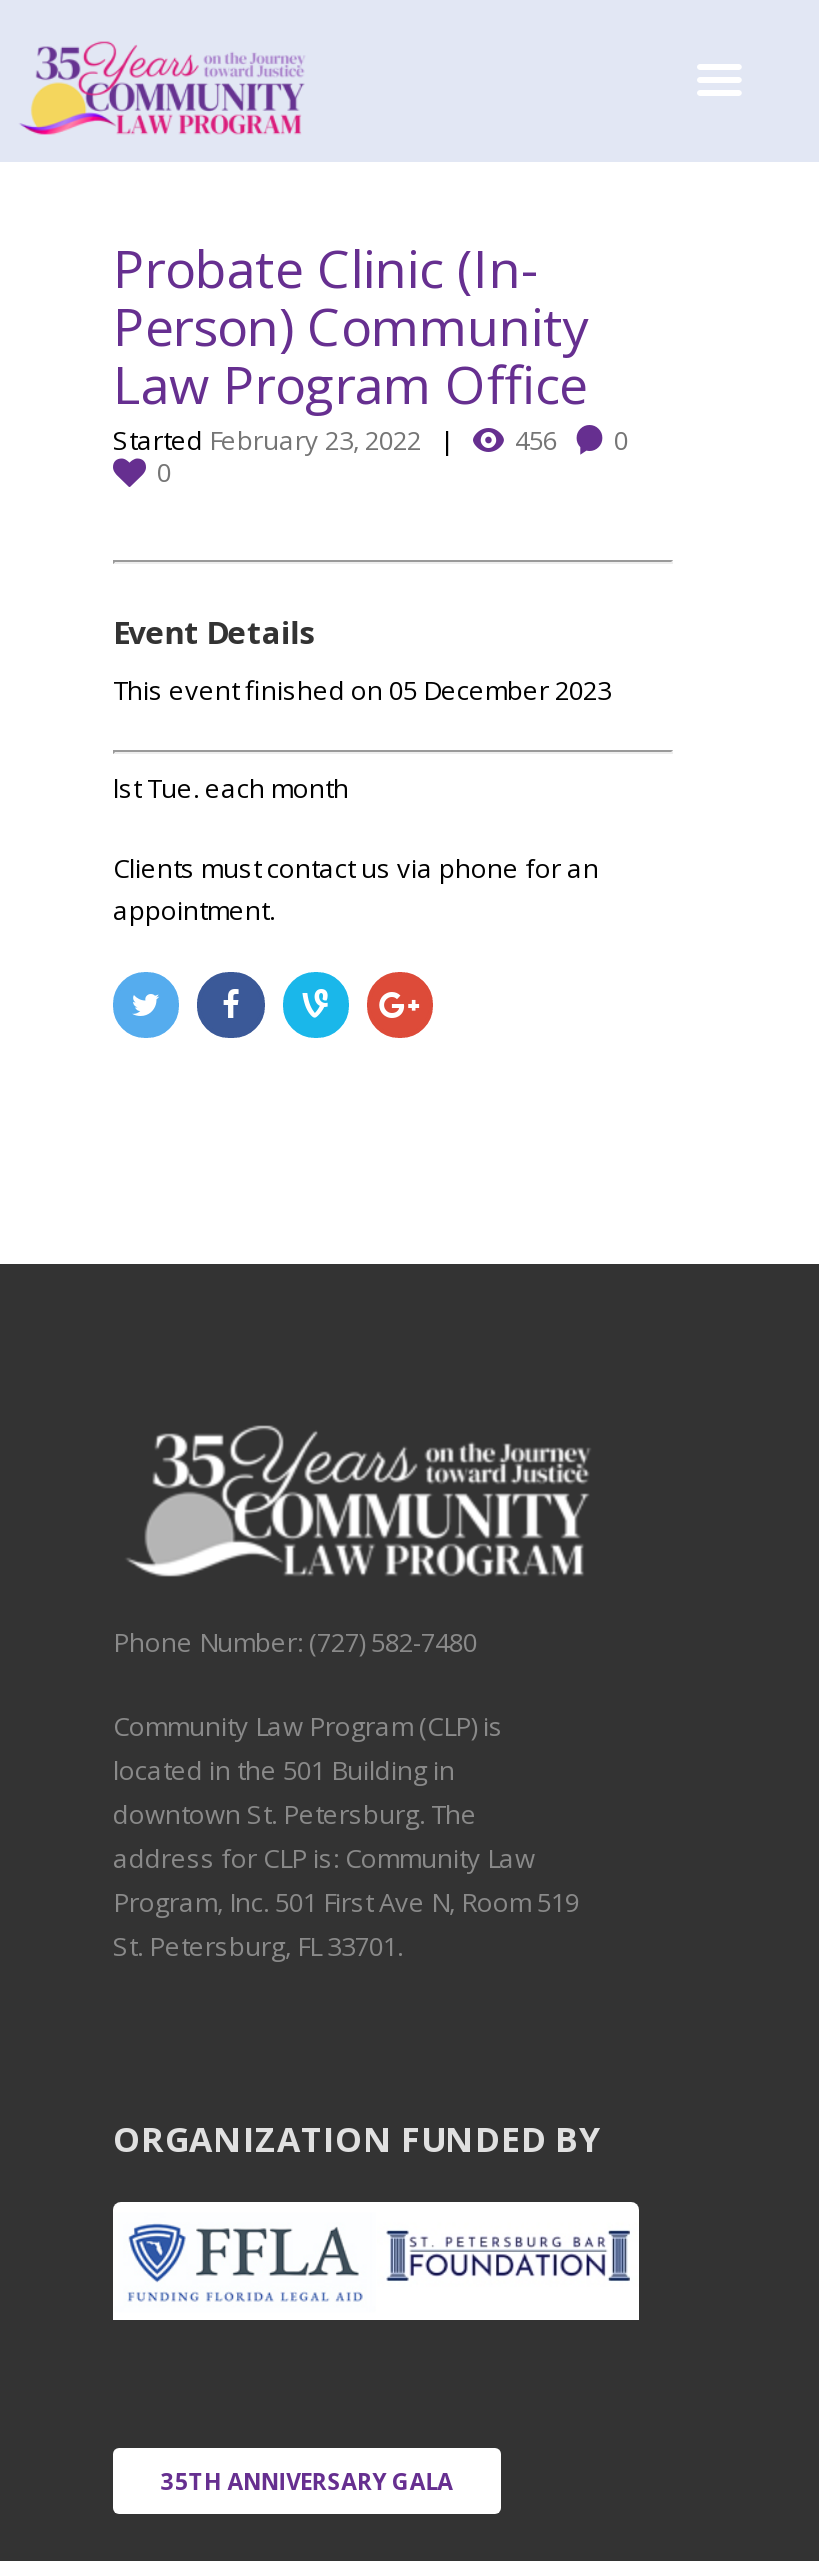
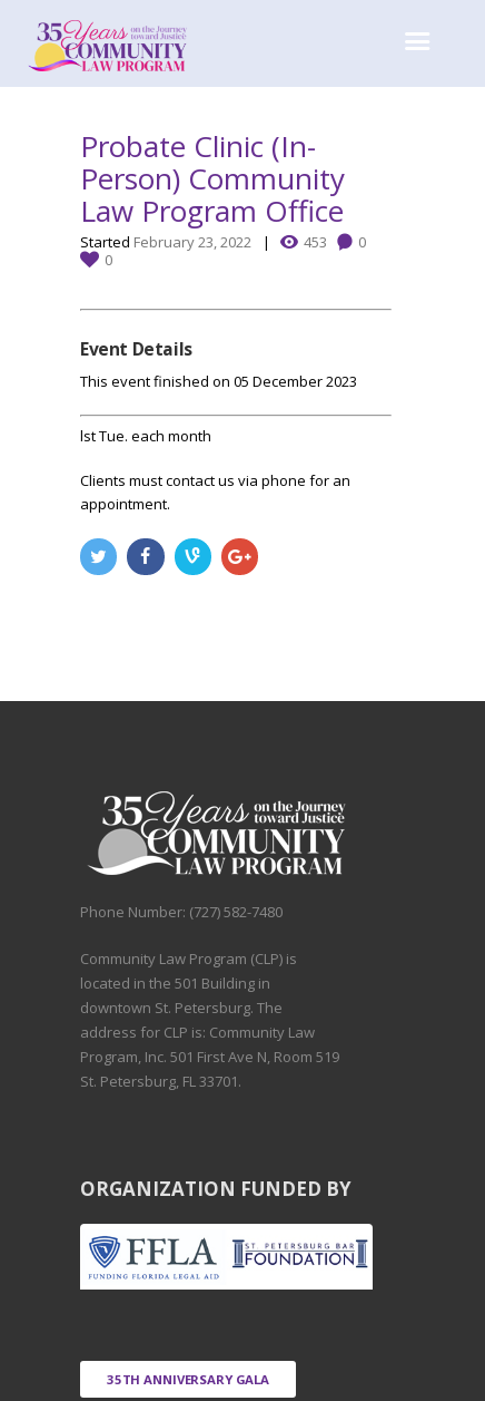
- 456 0
+ 453 0
